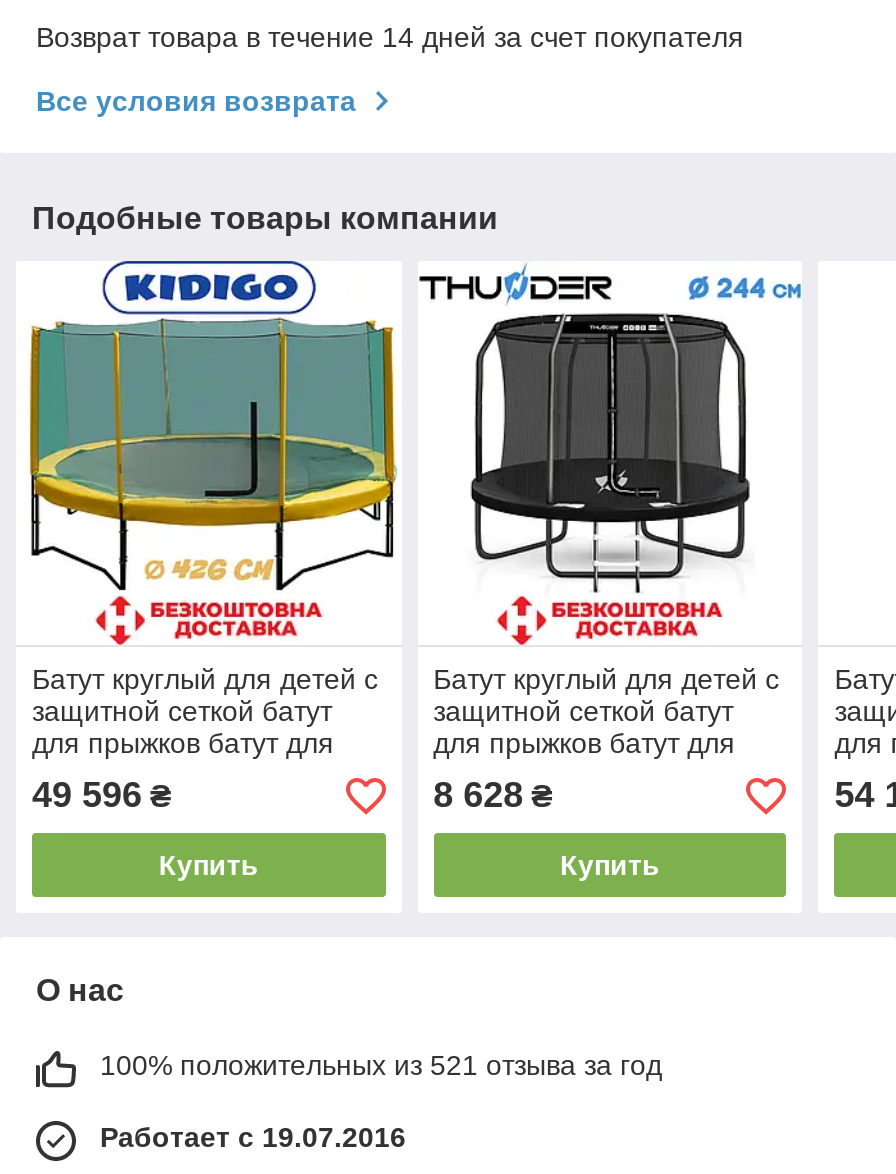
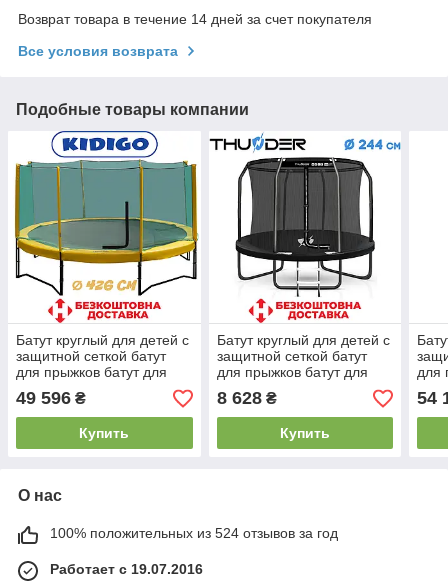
- 100% положительных из 521 отзыва за год
+ 100% положительных из 524 отзывов за год
